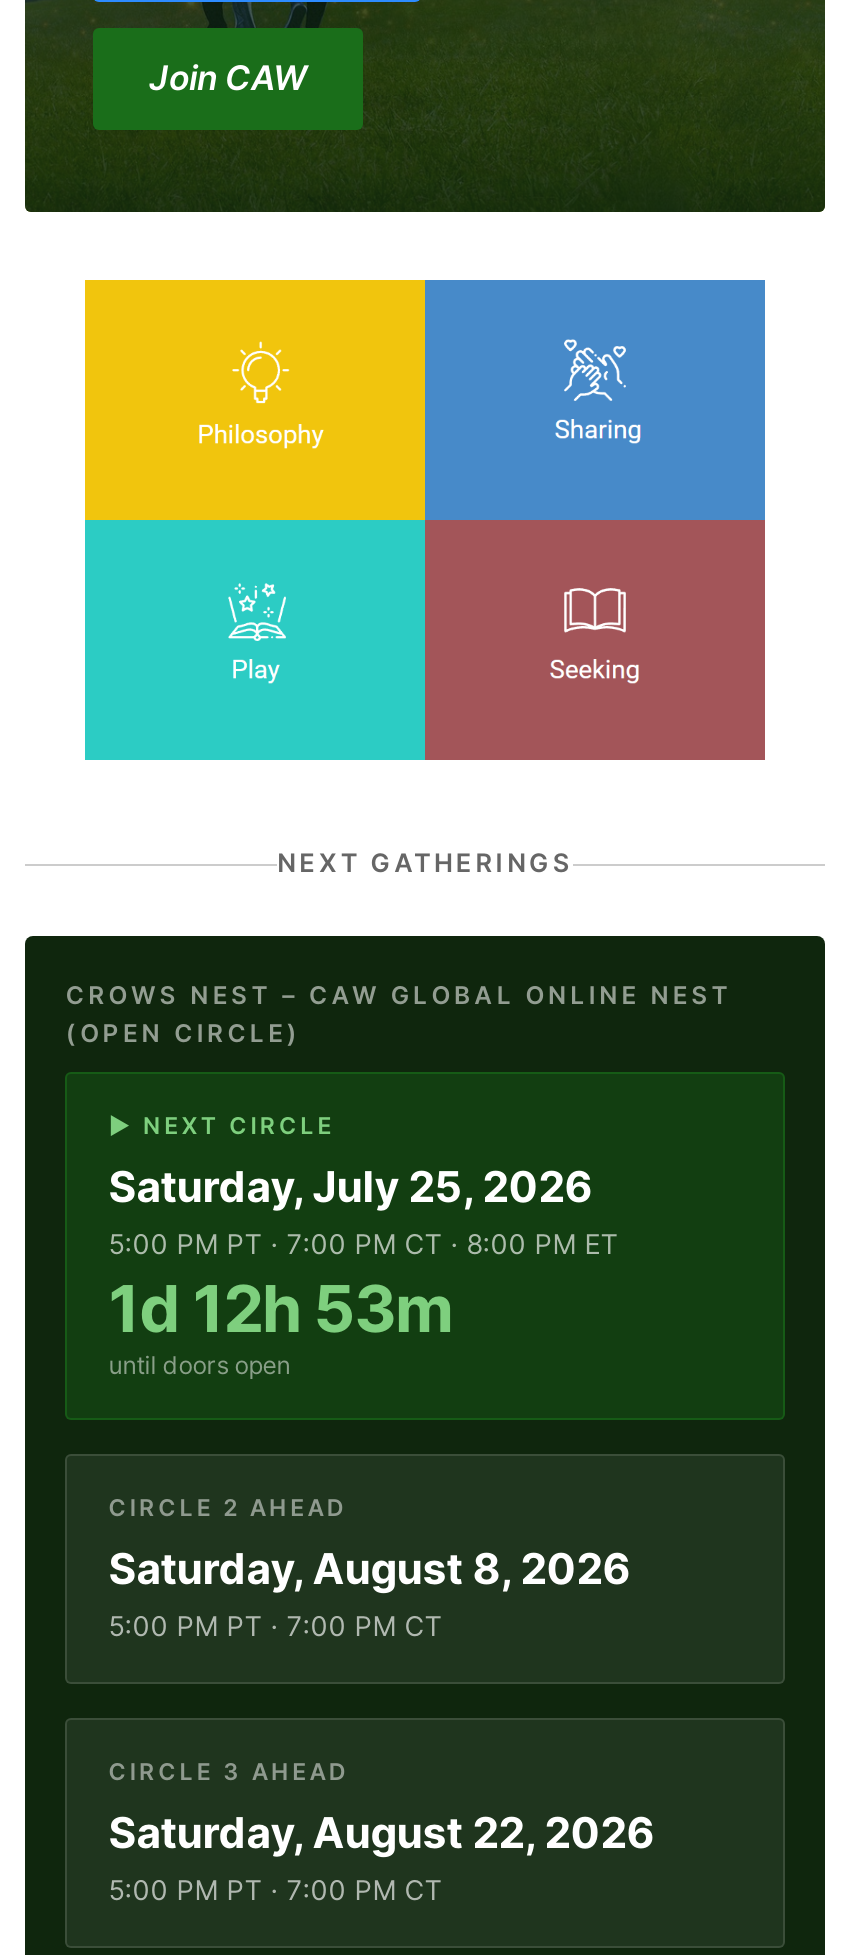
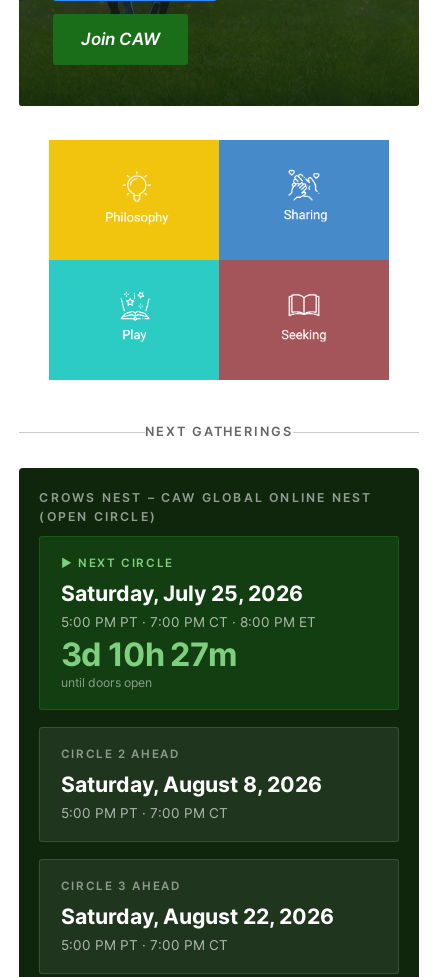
- 1d 12h 53m
+ 3d 10h 27m
